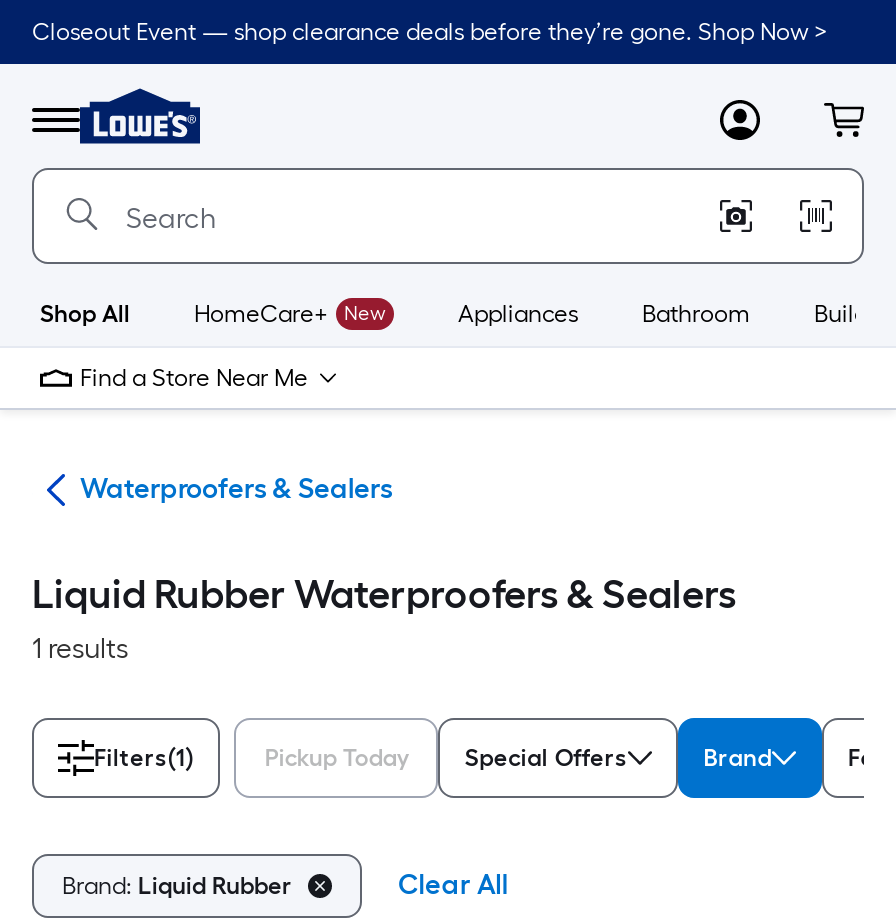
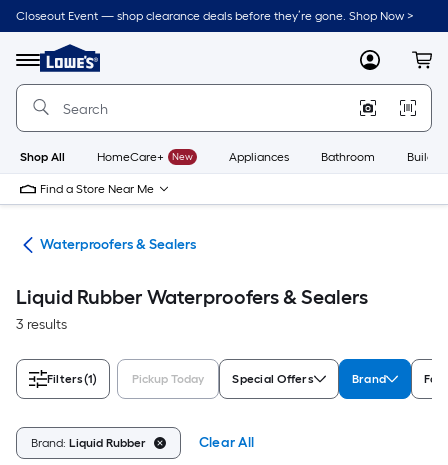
- 1 results
+ 3 results
